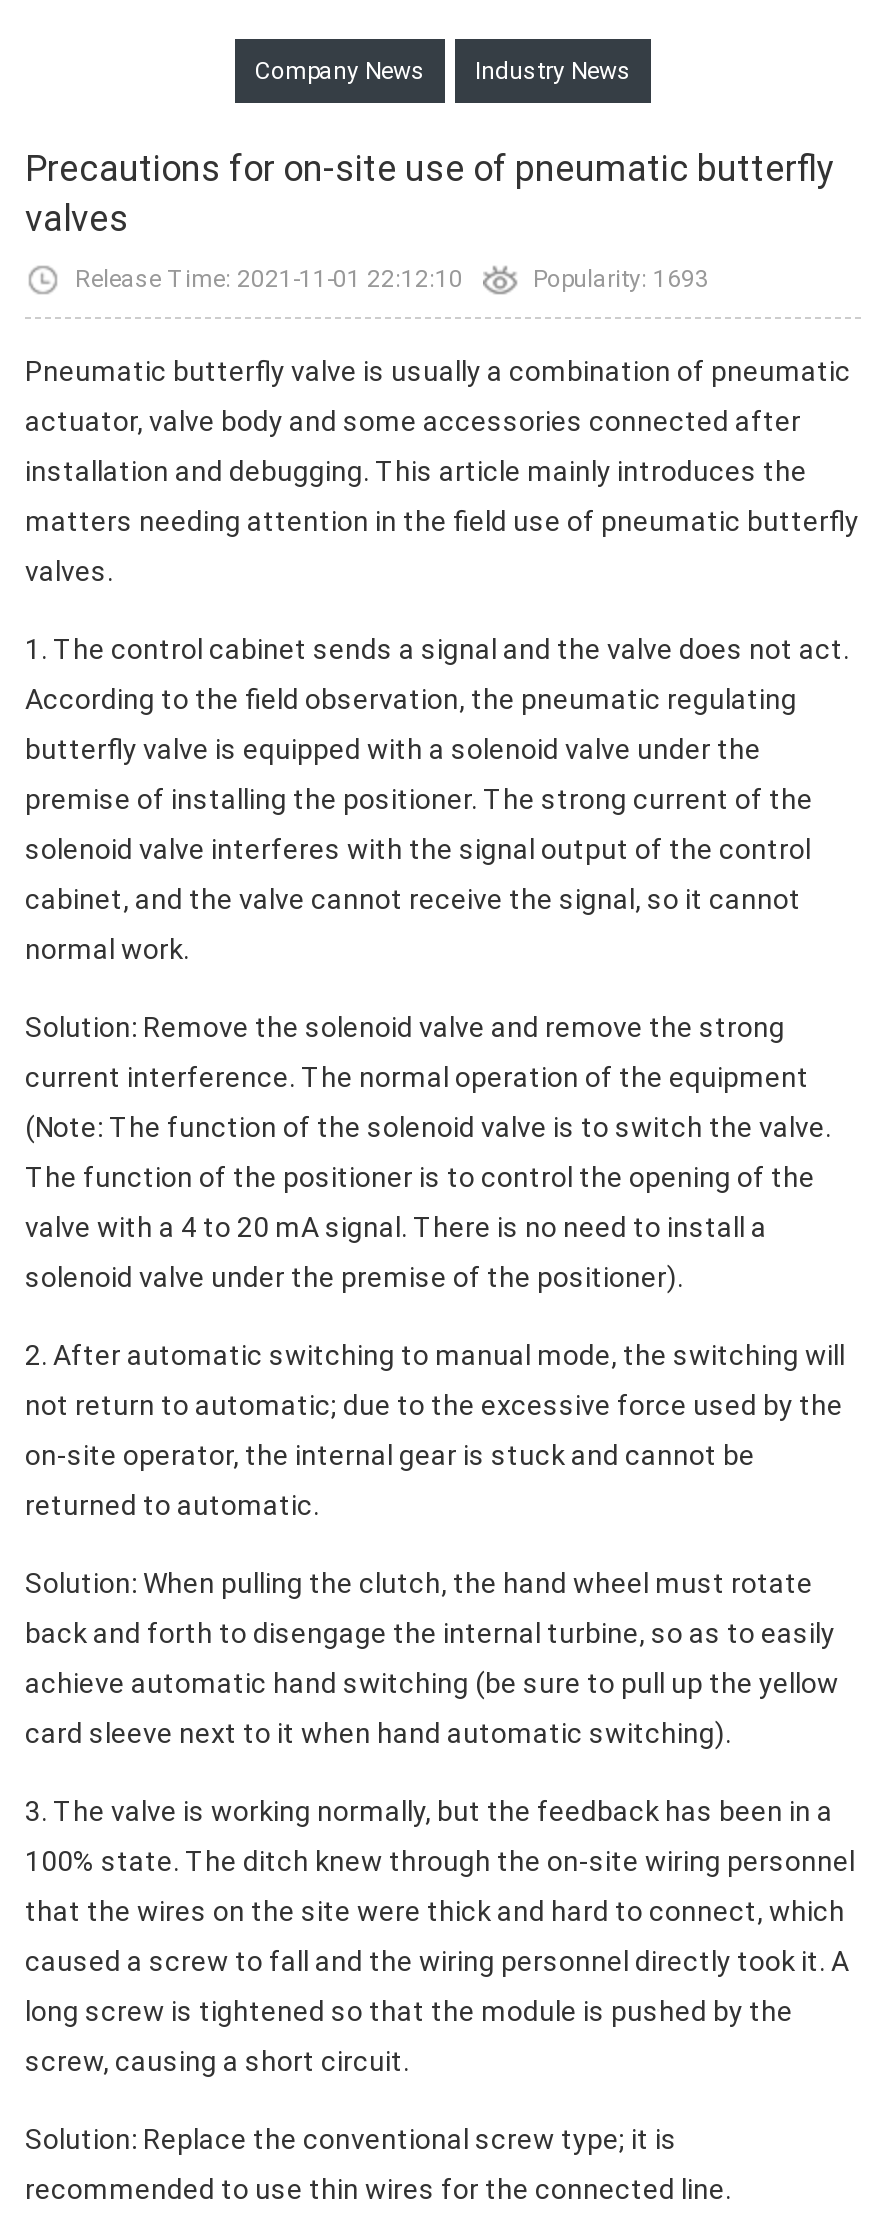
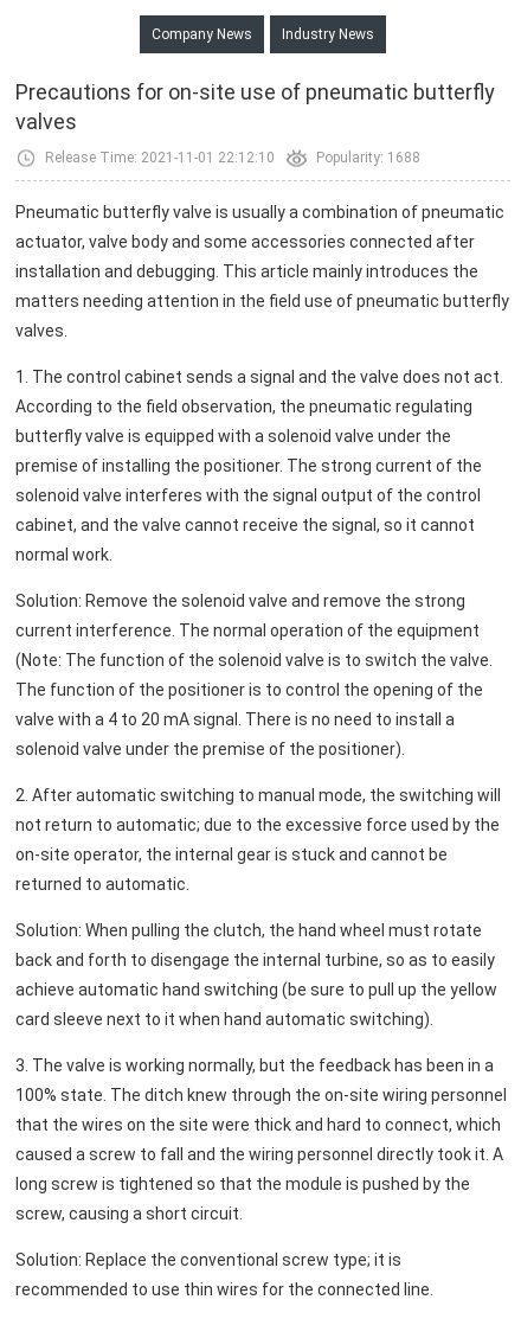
- Popularity: 1693
+ Popularity: 1688
